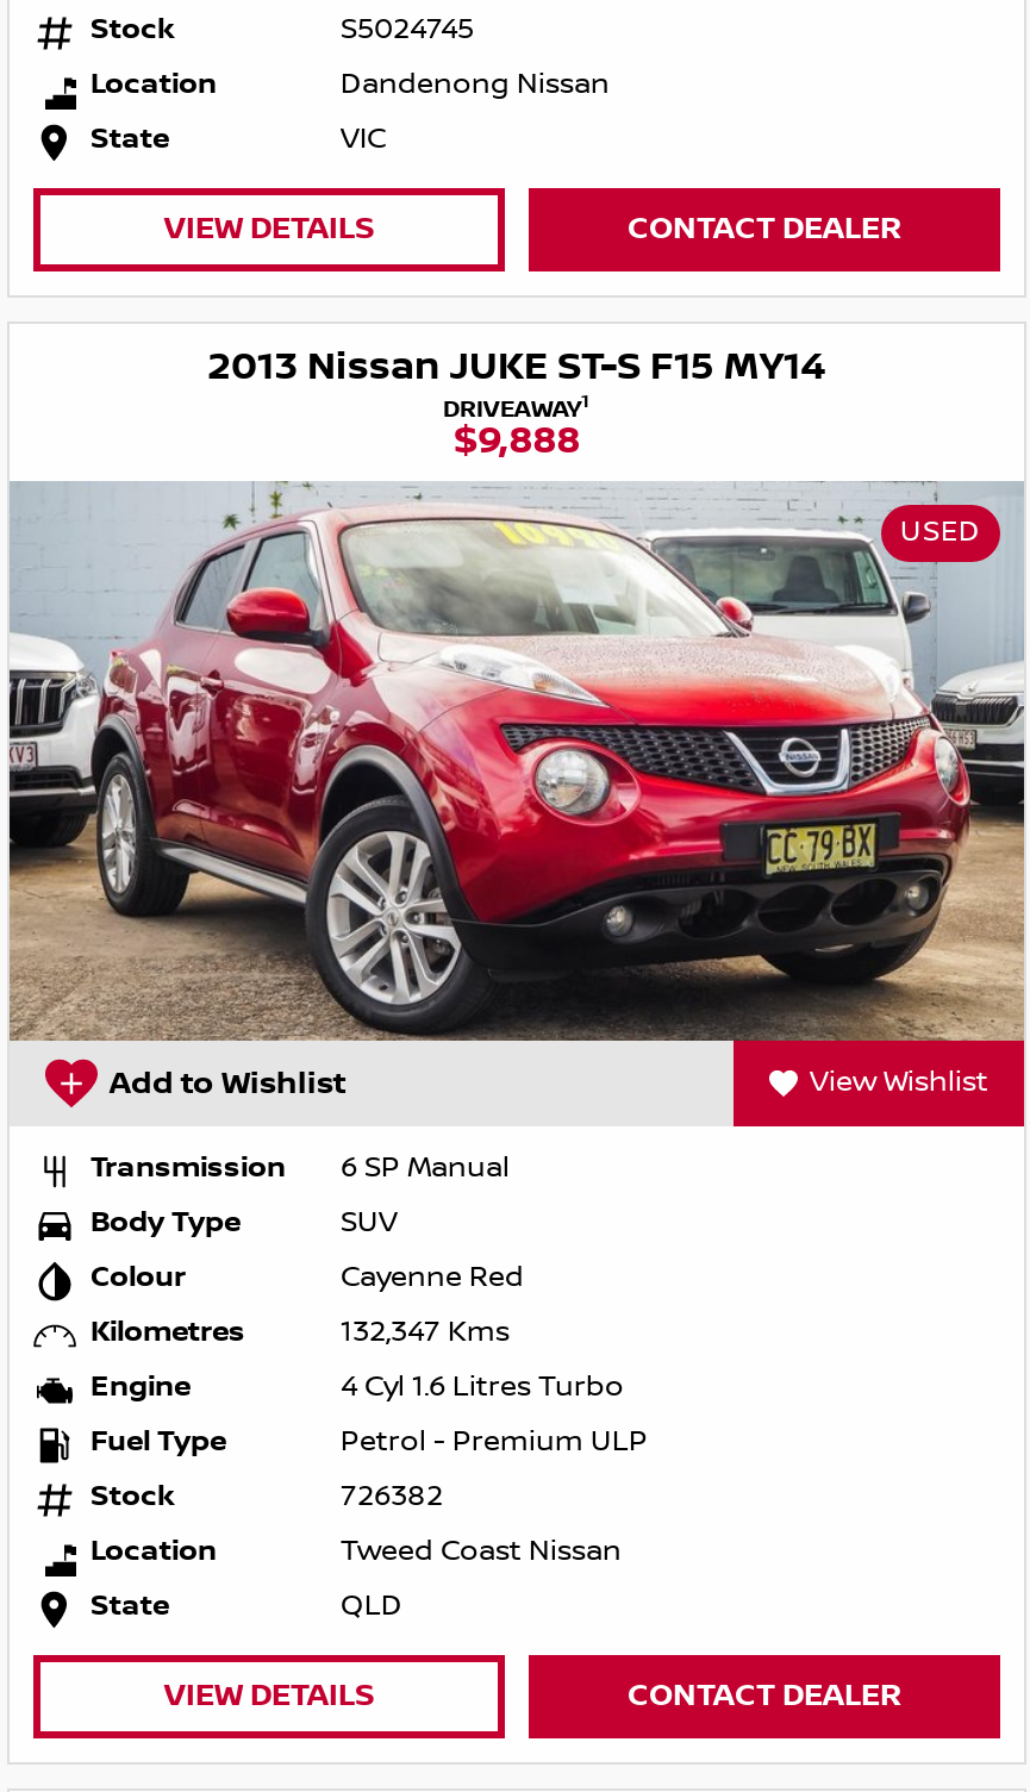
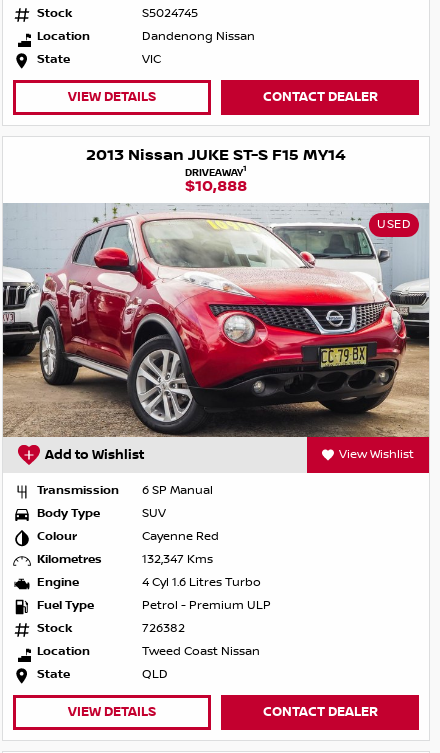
- $9,888
+ $10,888
